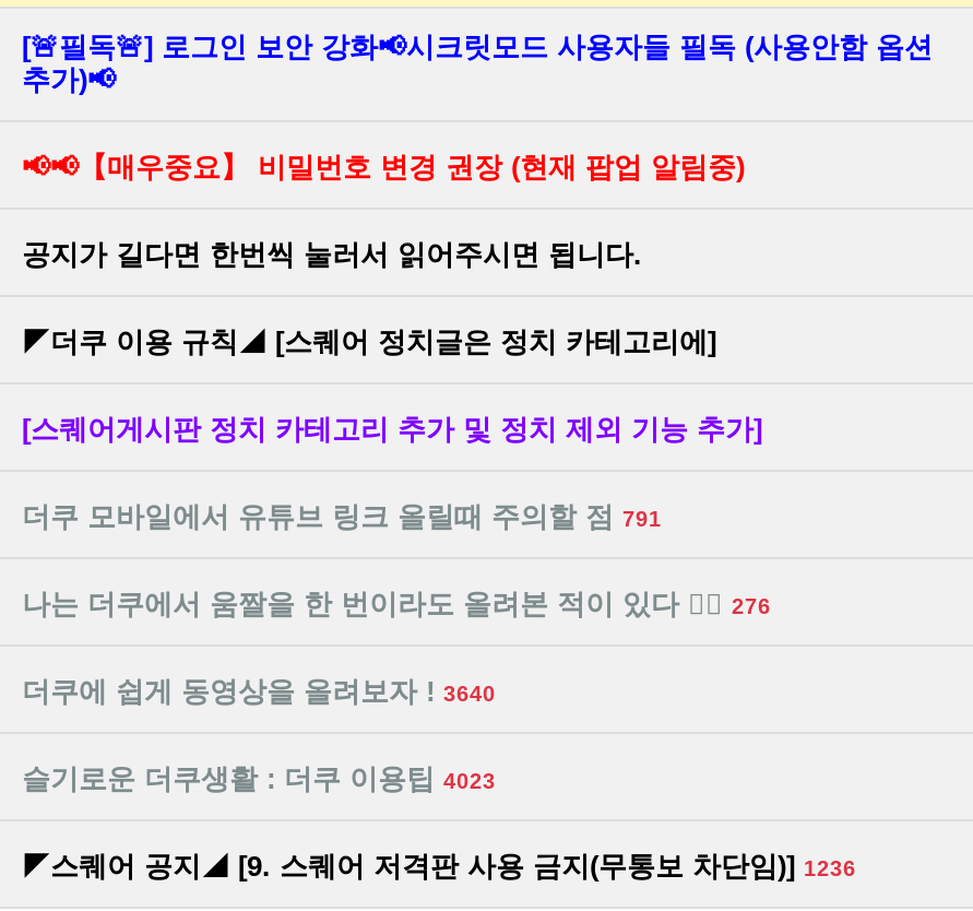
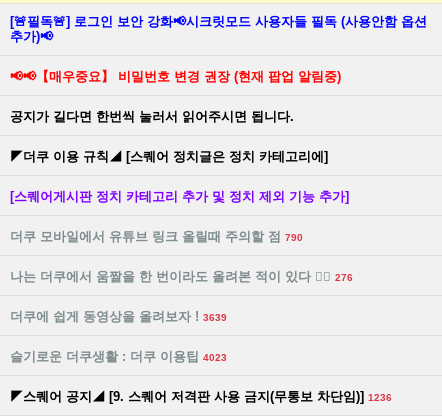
- 더쿠 모바일에서 유튜브 링크 올릴때 주의할 점 791
+ 더쿠 모바일에서 유튜브 링크 올릴때 주의할 점 790

- 더쿠에 쉽게 동영상을 올려보자 ! 3640
+ 더쿠에 쉽게 동영상을 올려보자 ! 3639
